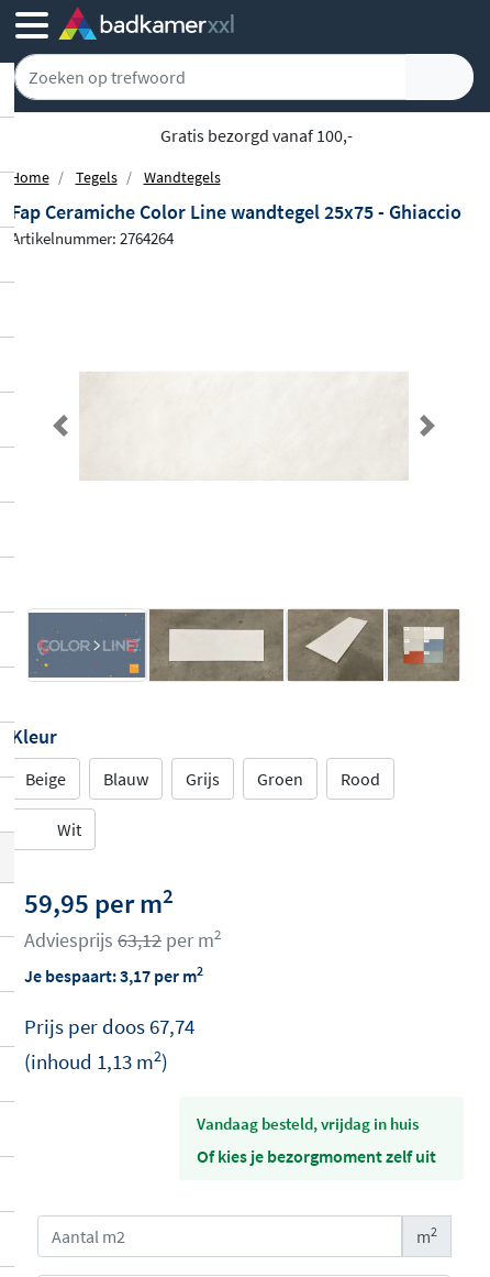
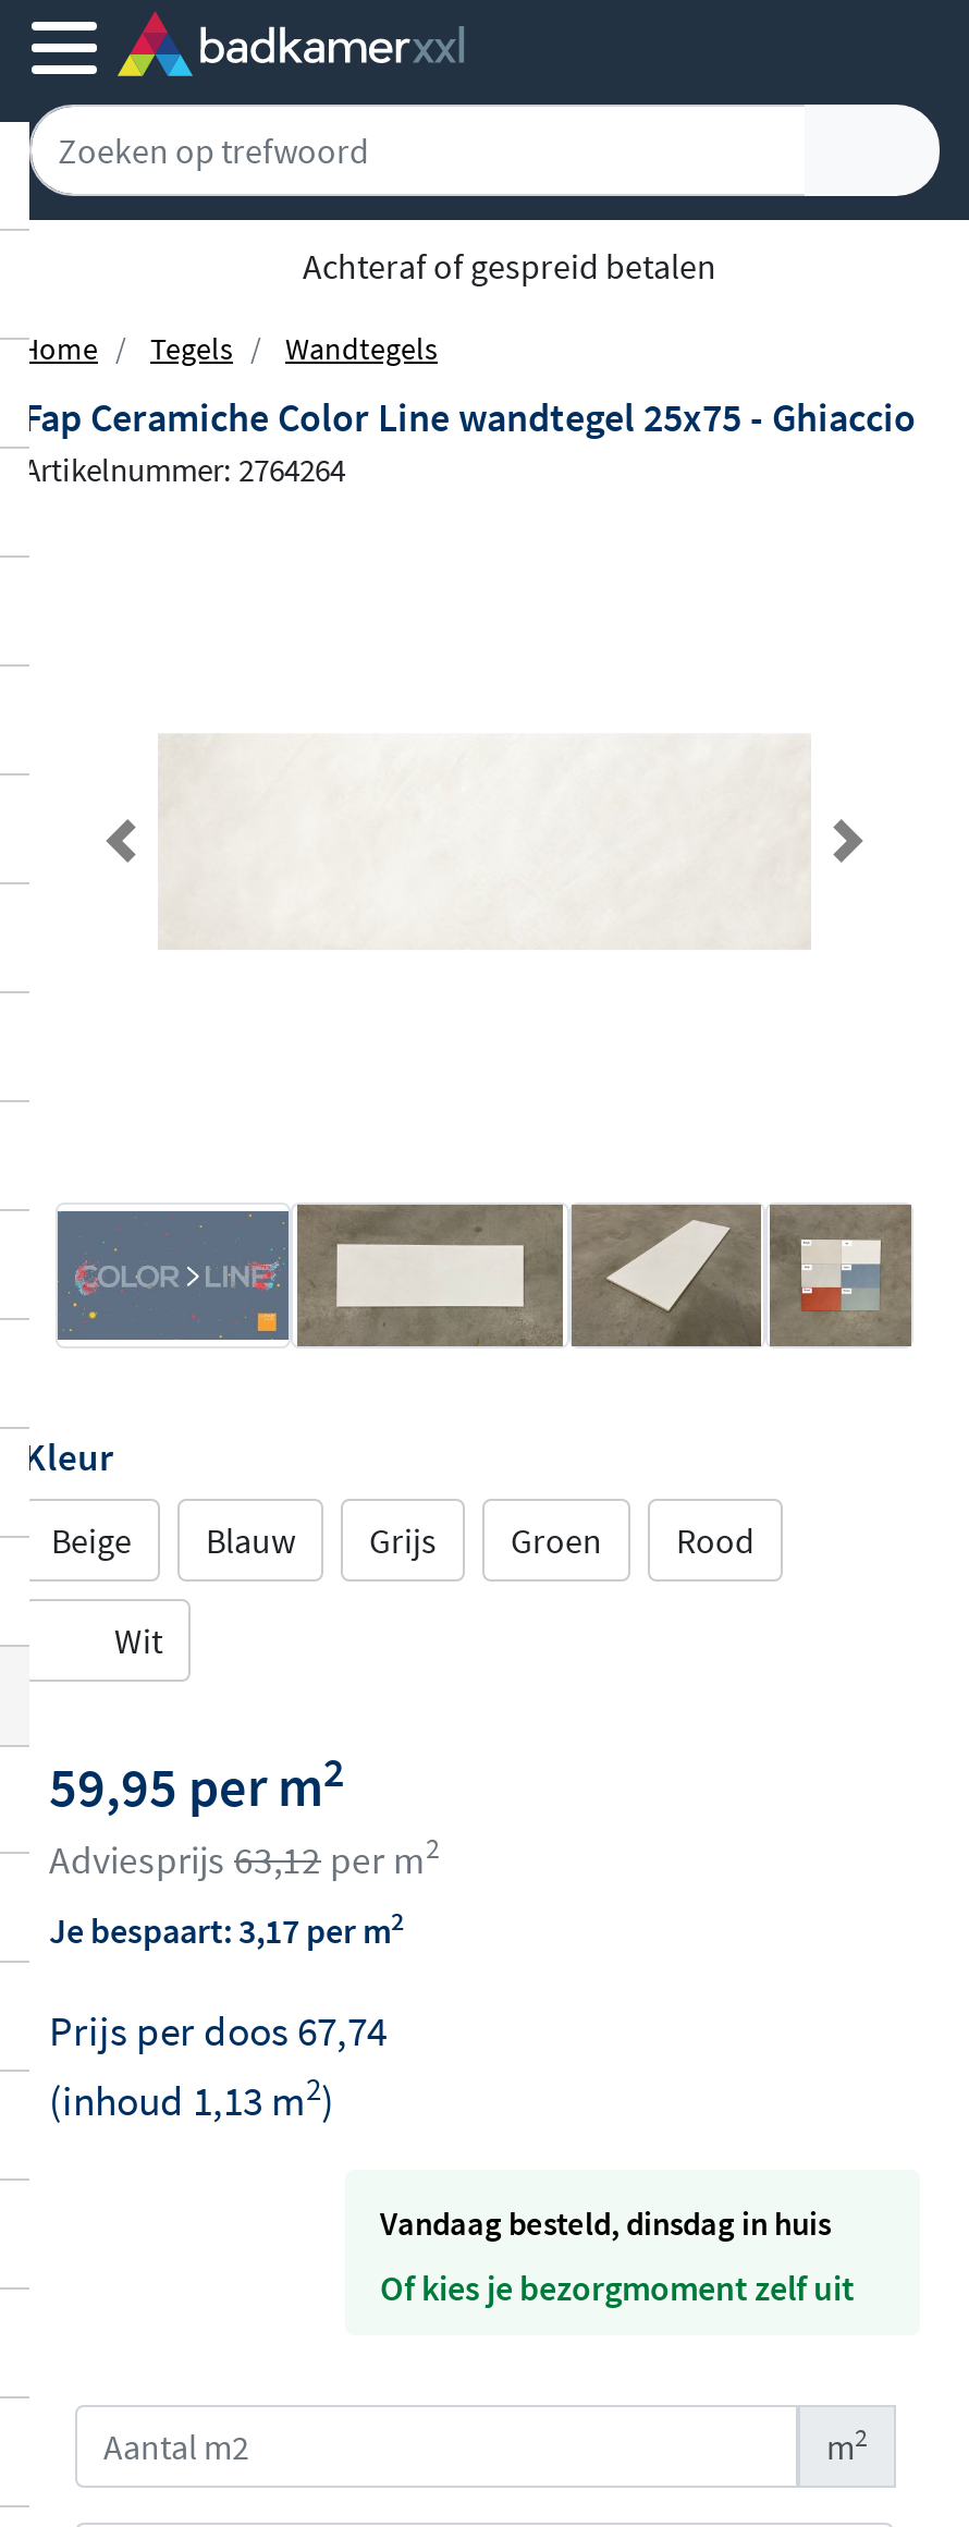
- Gratis bezorgd vanaf 100,-
+ Achteraf of gespreid betalen

- vandaag besteld, vrijdag in huis
+ vandaag besteld, dinsdag in huis
